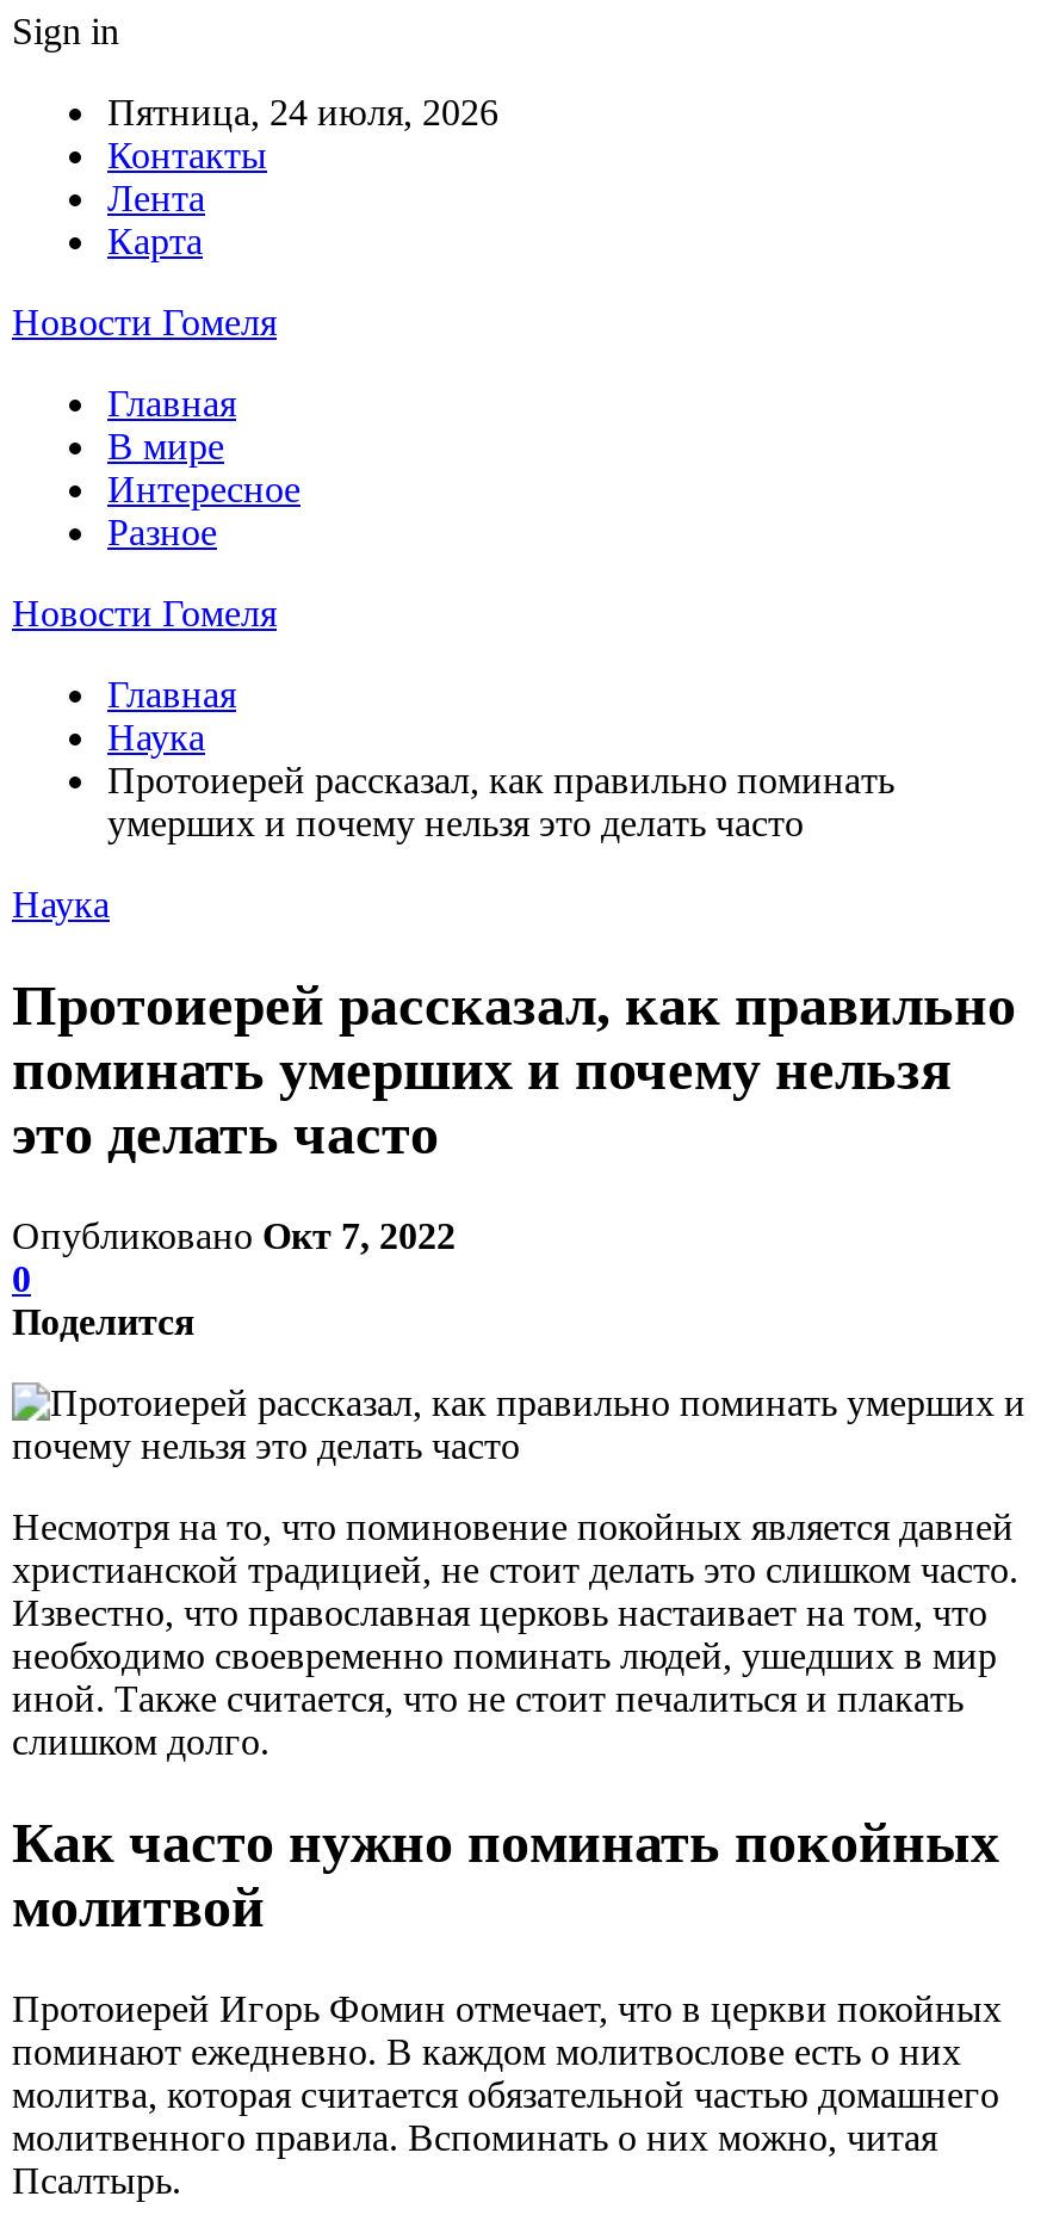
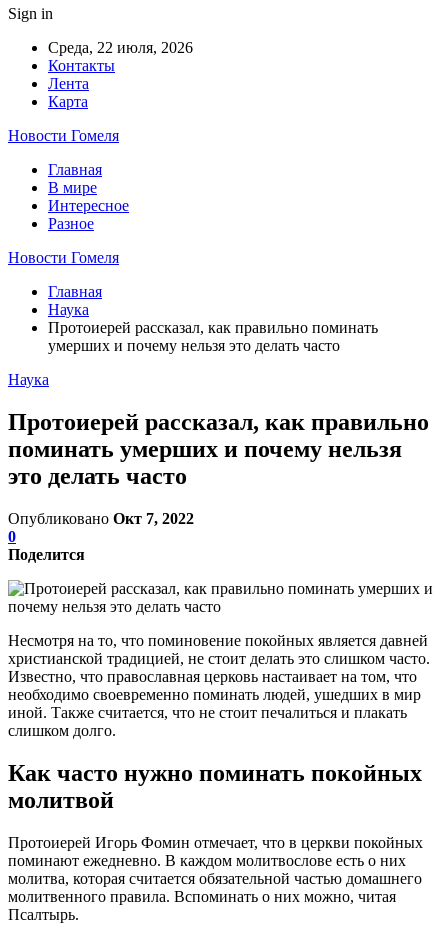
- Пятница, 24 июля, 2026
+ Среда, 22 июля, 2026
